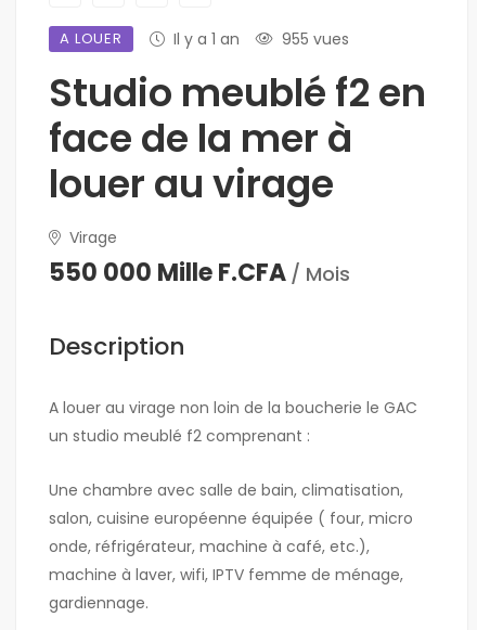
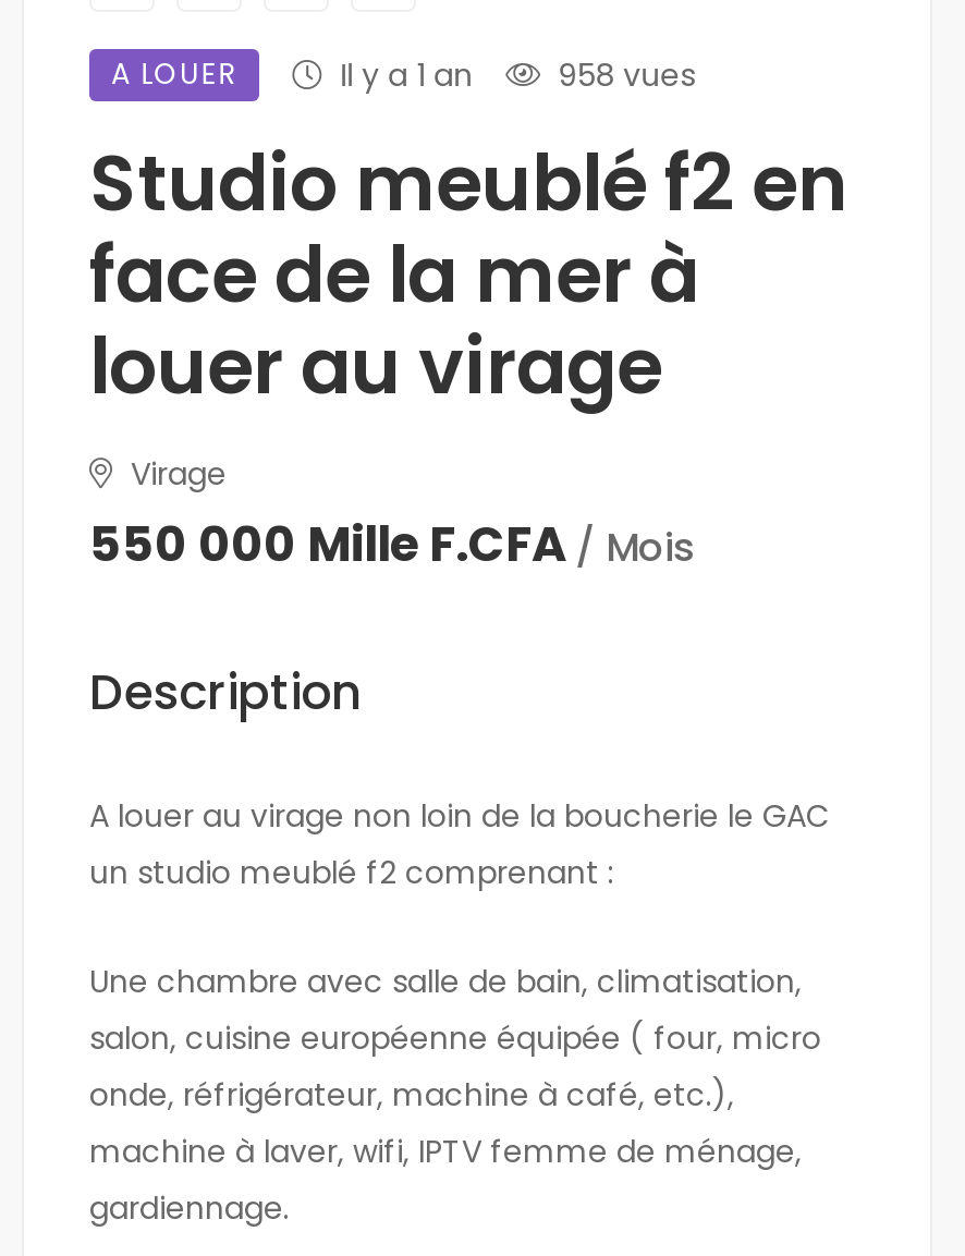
- 955 vues
+ 958 vues
